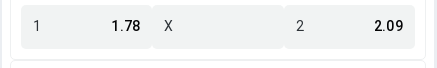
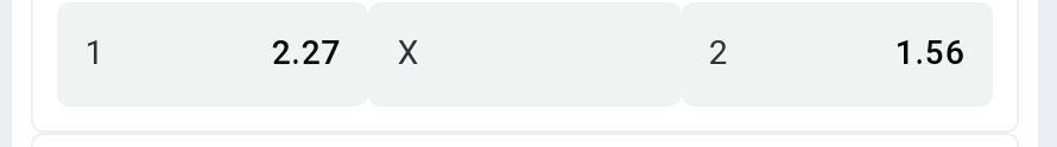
- 1.78 X
+ 2.27 X

- 2.09
+ 1.56
